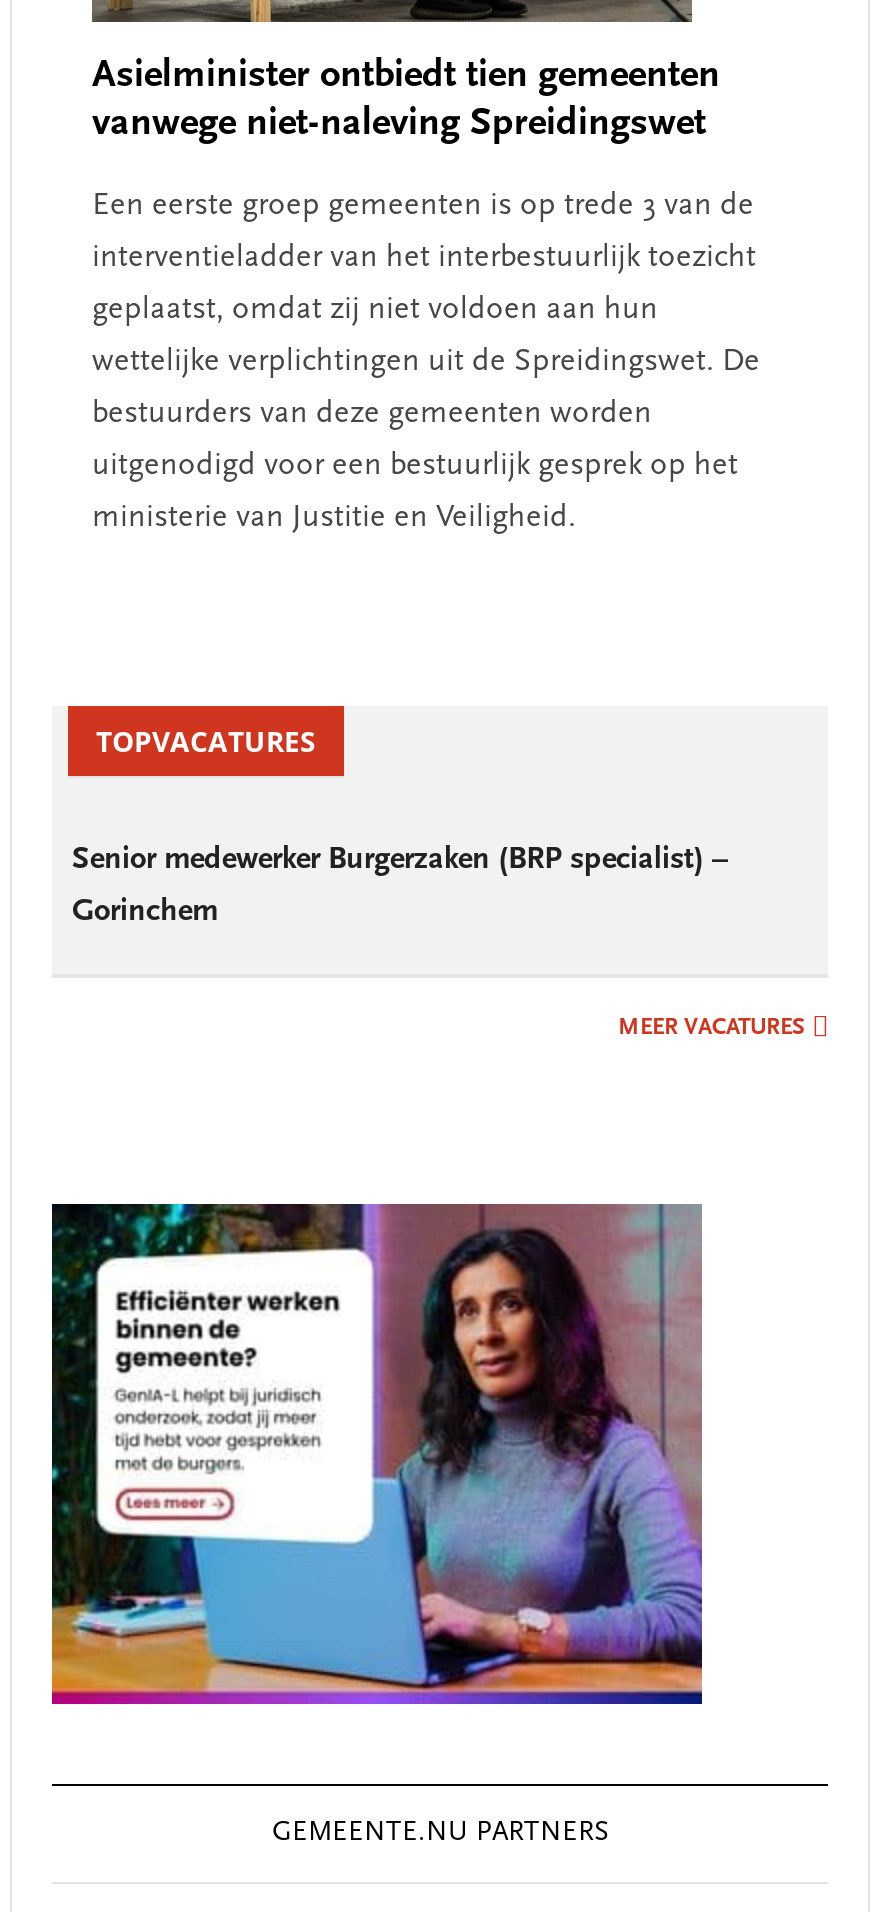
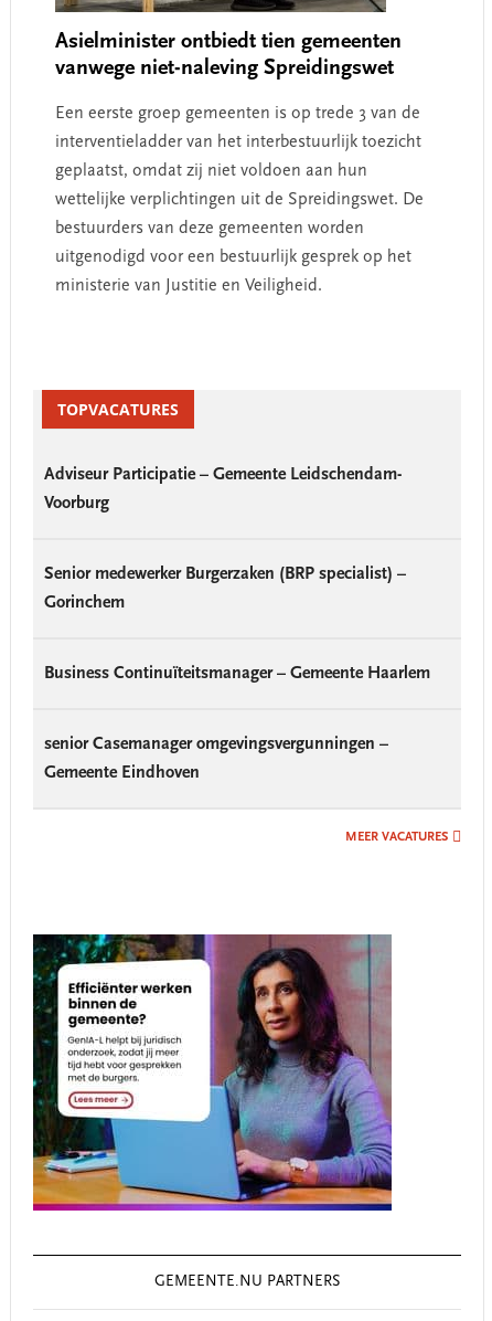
+ Adviseur Participatie – Gemeente Leidschendam-
+ Voorburg

+ Business Continuïteitsmanager – Gemeente Haarlem

+ senior Casemanager omgevingsvergunningen –
+ Gemeente Eindhoven
